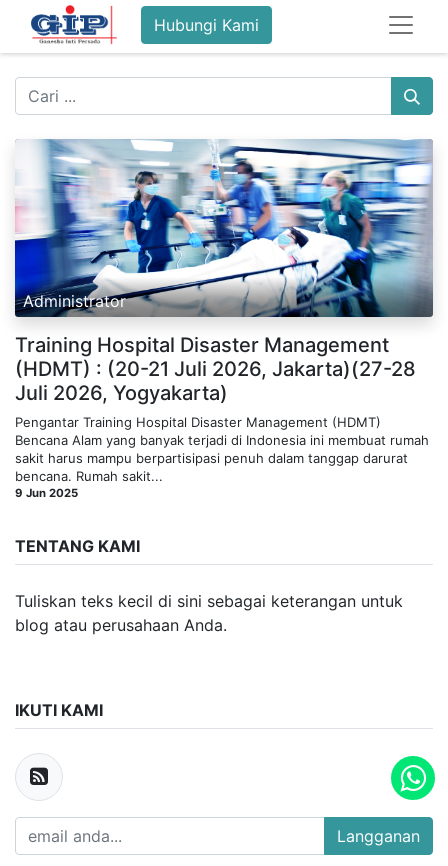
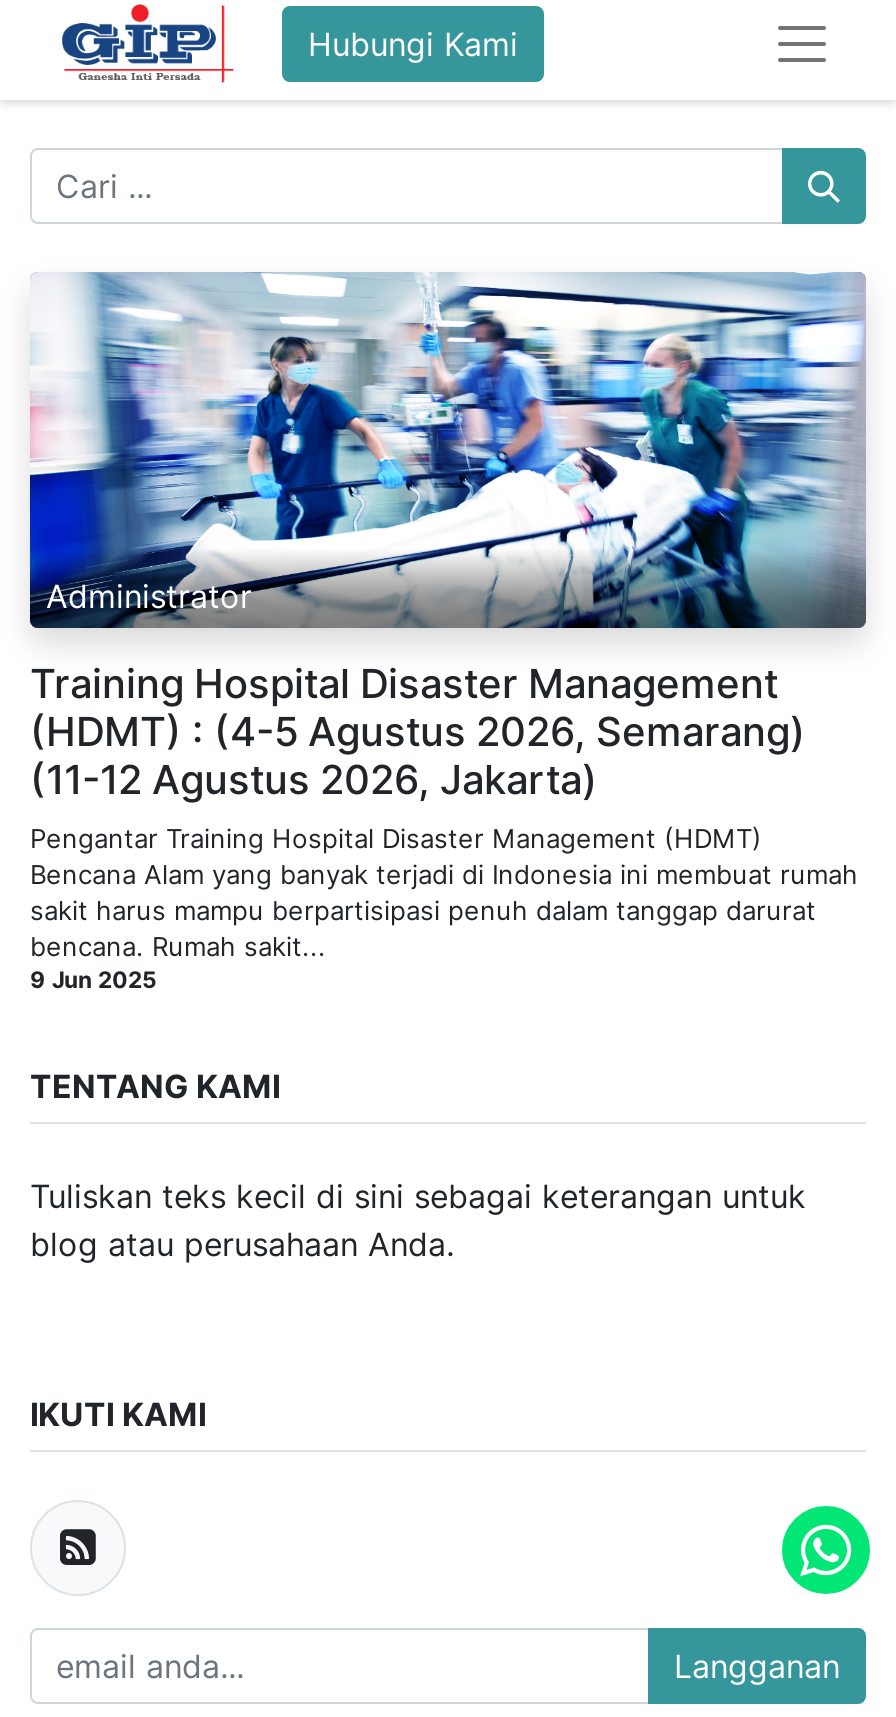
- (HDMT) : (20-21 Juli 2026, Jakarta)(27-28
- Juli 2026, Yogyakarta)
+ (HDMT) : (4-5 Agustus 2026, Semarang)
+ (11-12 Agustus 2026, Jakarta)
